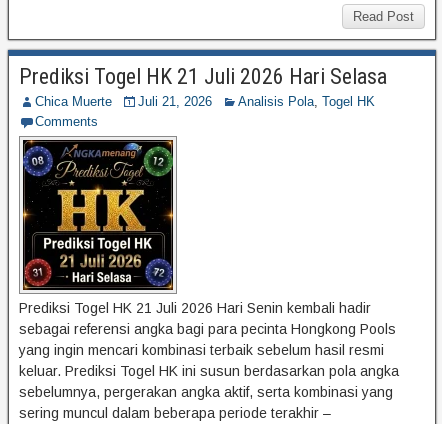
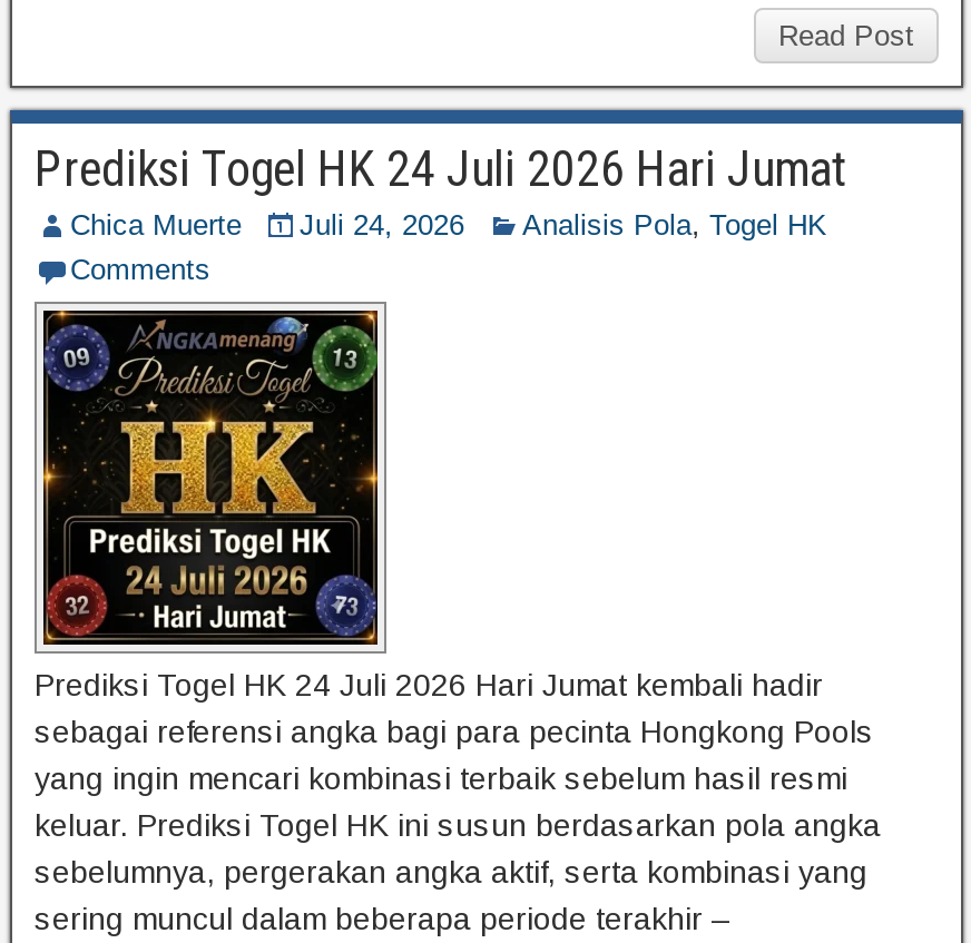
- Prediksi Togel HK 21 Juli 2026 Hari Selasa
+ Prediksi Togel HK 24 Juli 2026 Hari Jumat

- Chica Muerte Juli 21, 2026 Analisis Pola, Togel HK
+ Chica Muerte Juli 24, 2026 Analisis Pola, Togel HK

- Prediksi Togel HK 21 Juli 2026 Hari Senin kembali hadir
+ Prediksi Togel HK 24 Juli 2026 Hari Jumat kembali hadir
